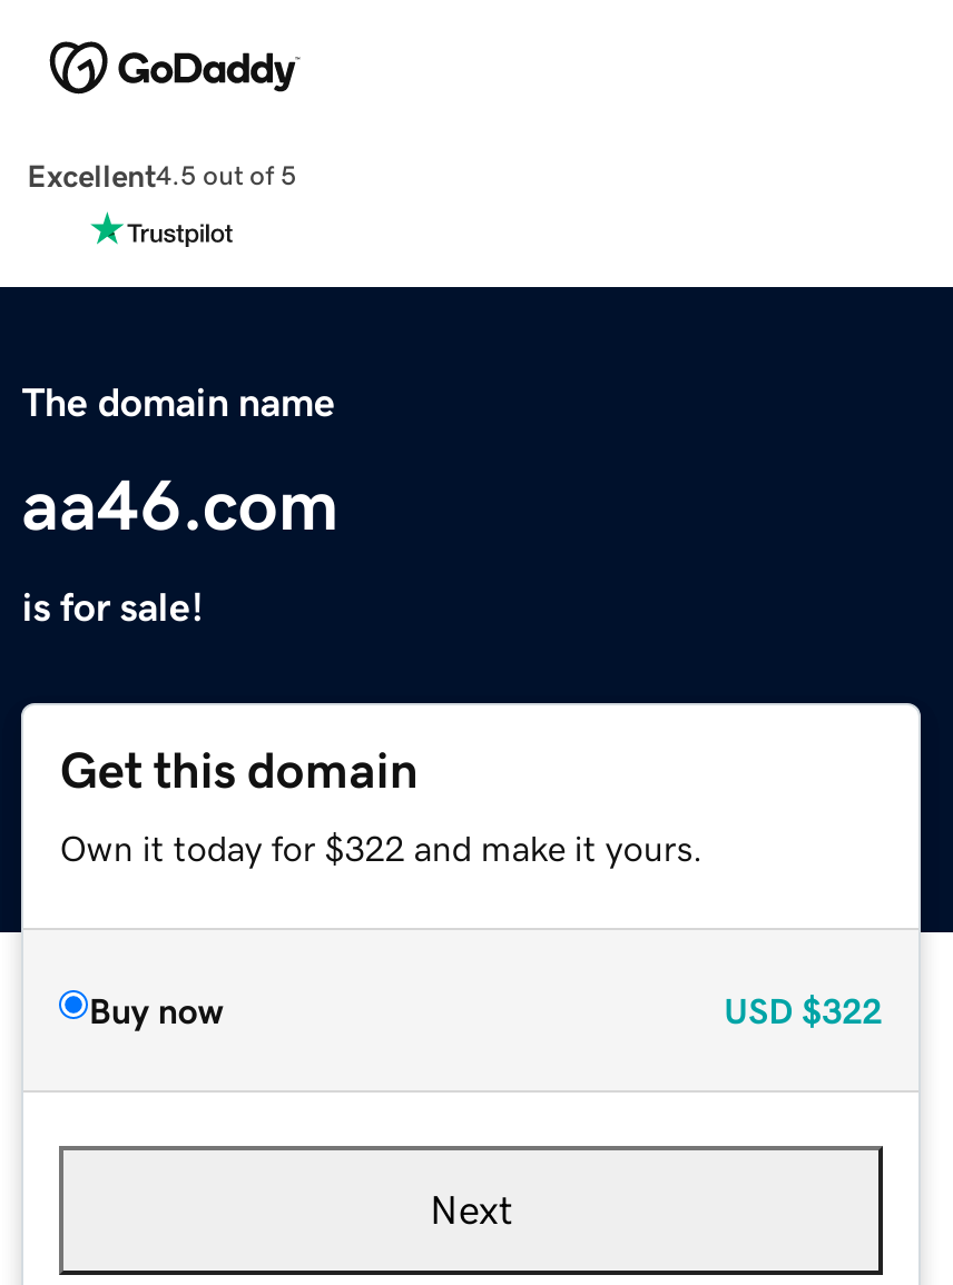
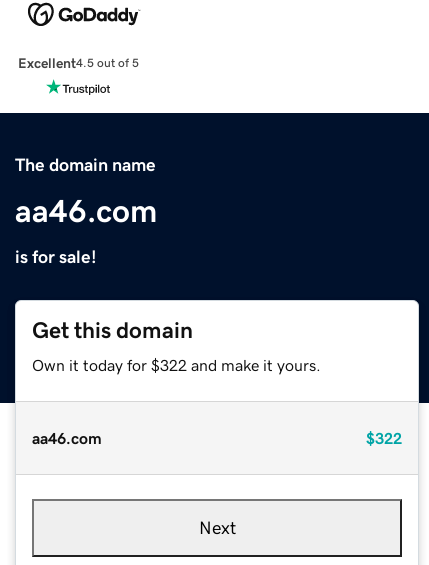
- Buy now
- USD $322
+ aa46.com
+ $322
